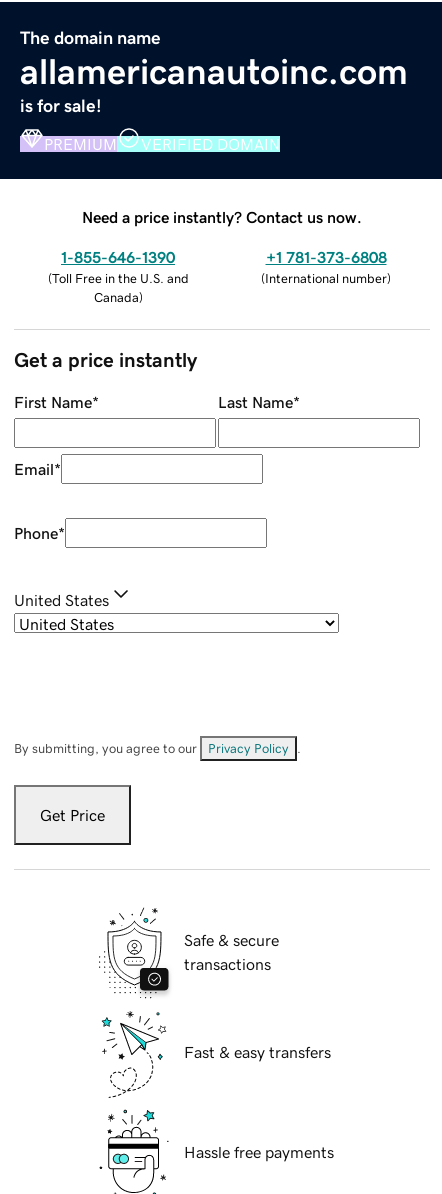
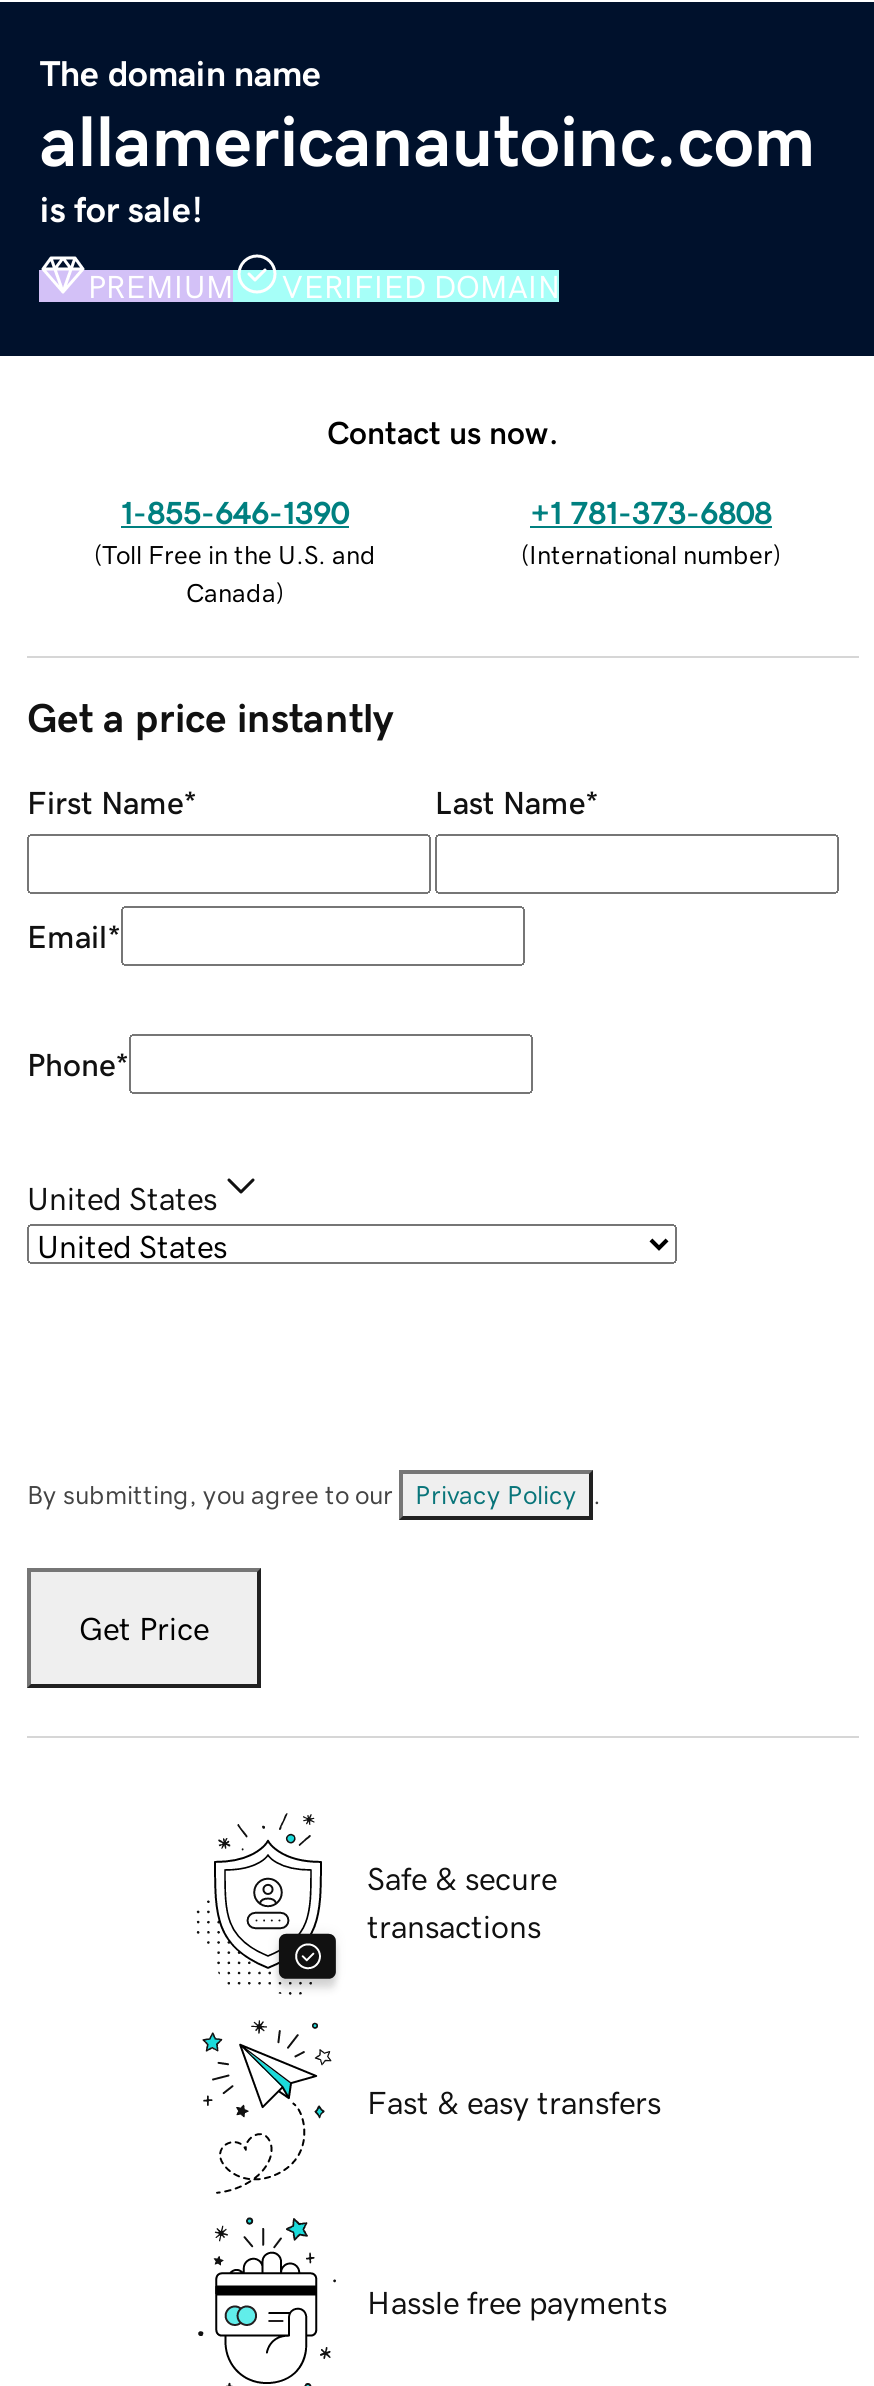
- Need a price instantly? Contact us now.
+ Contact us now.
